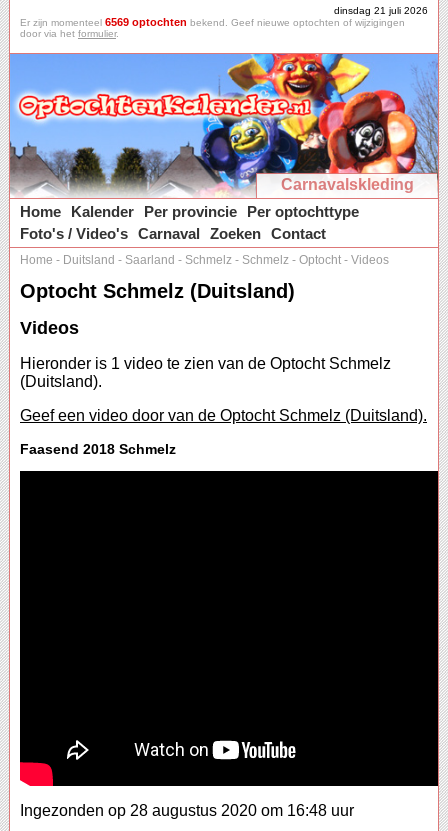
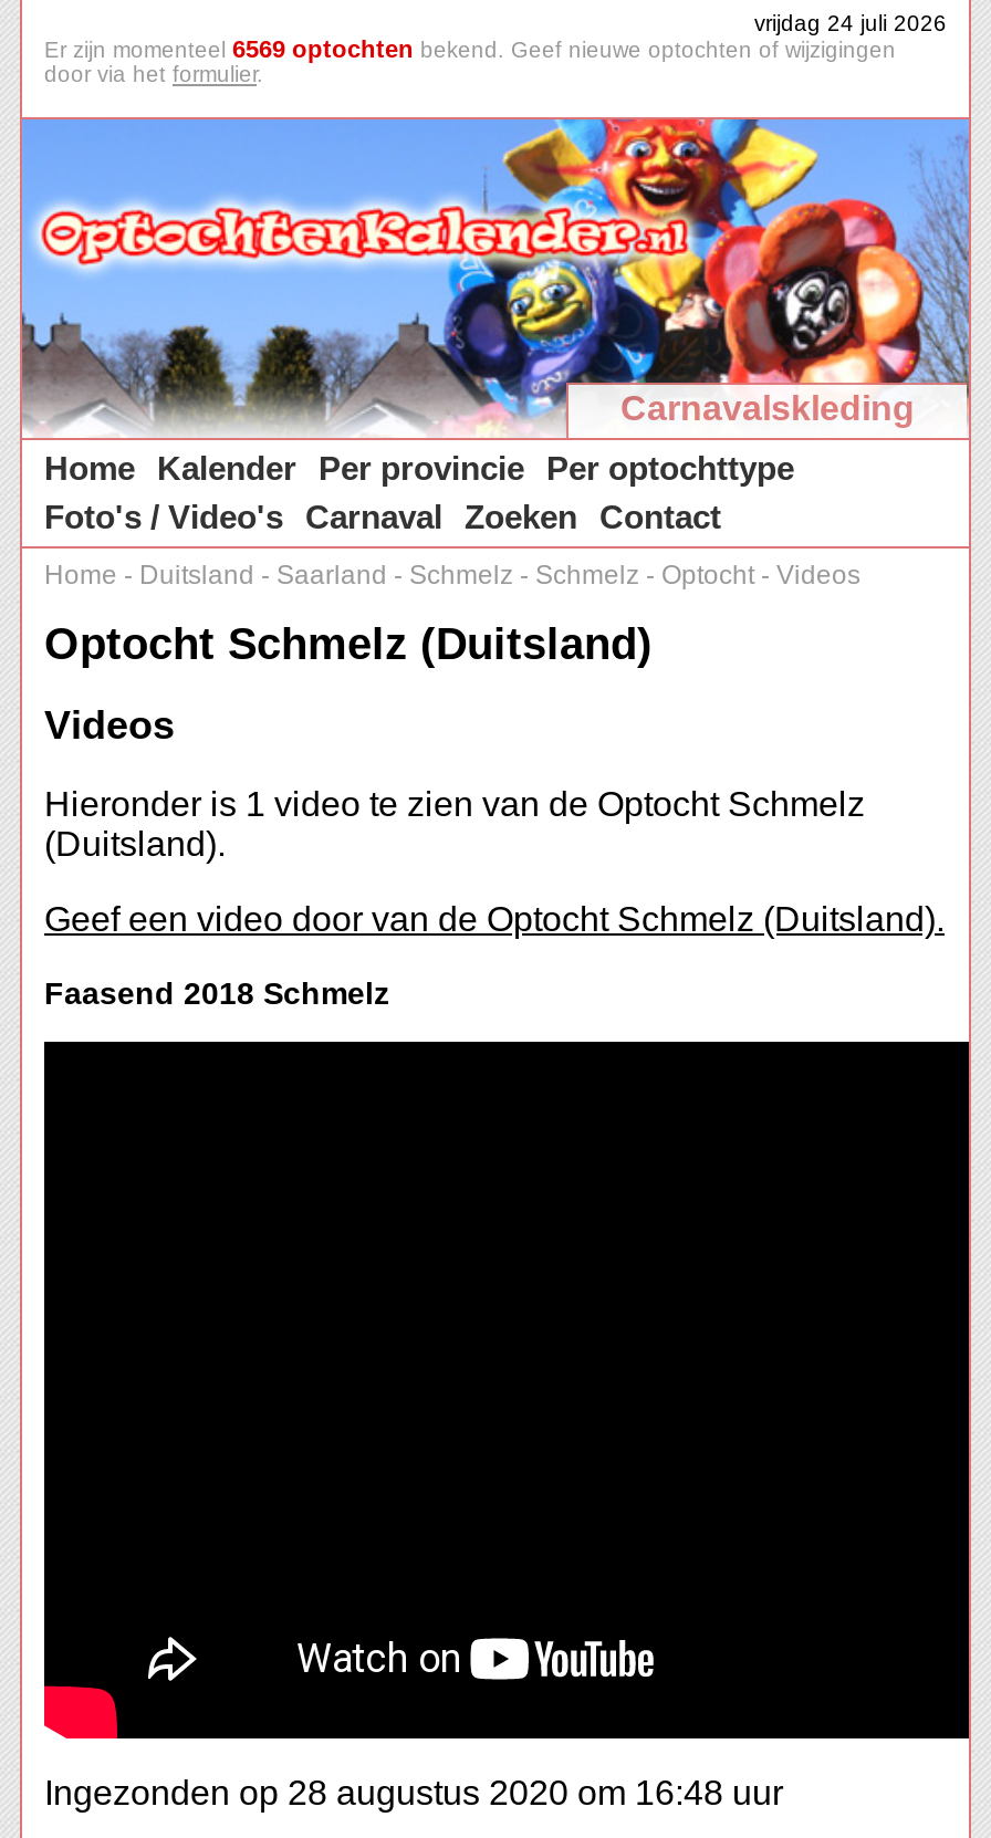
- dinsdag 21 juli 2026
+ vrijdag 24 juli 2026
